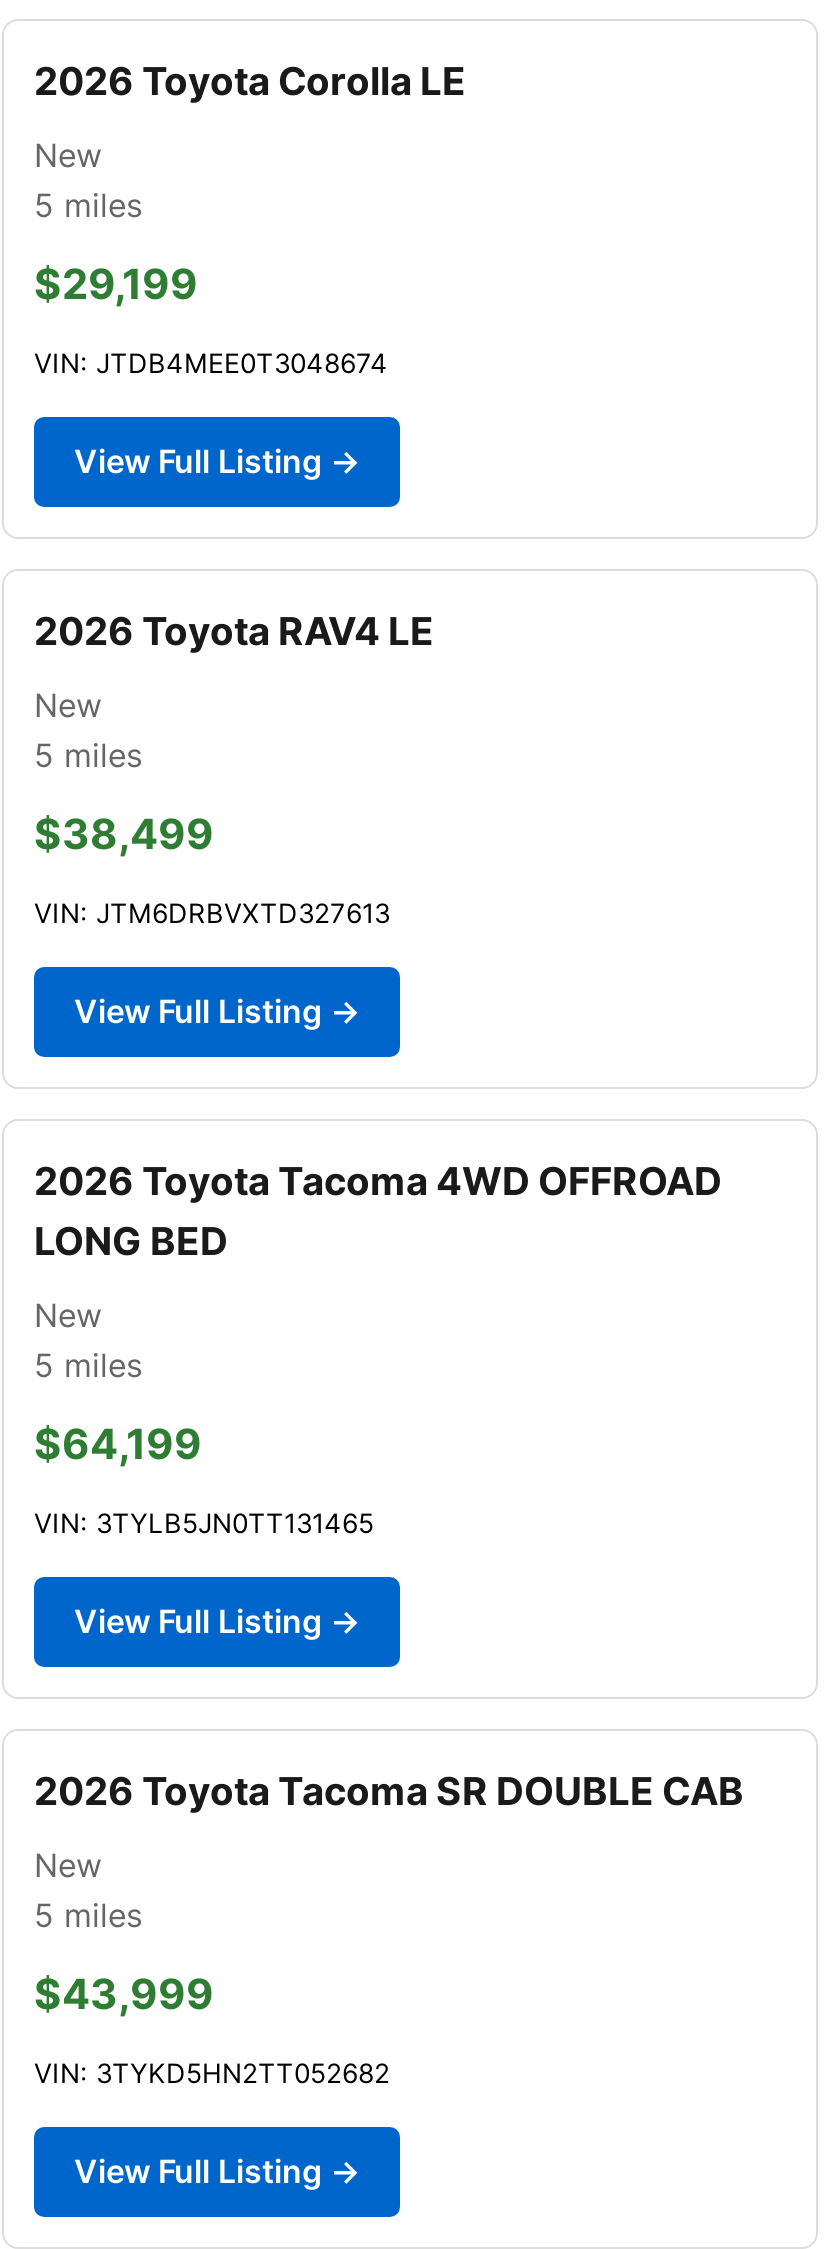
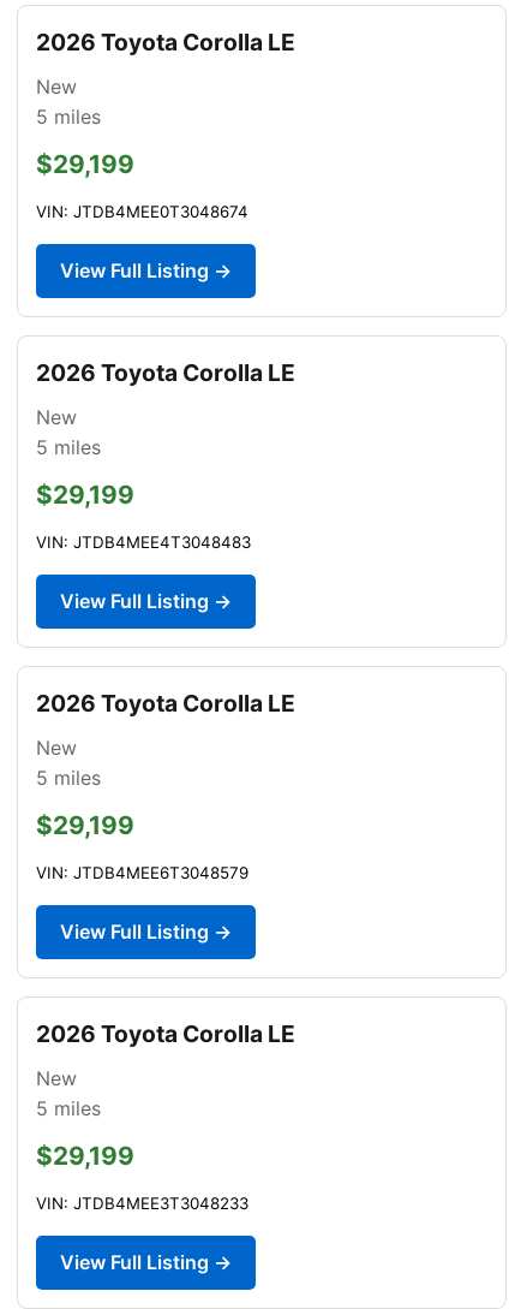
- 2026 Toyota RAV4 LE
+ 2026 Toyota Corolla LE

- $38,499
+ $29,199

- VIN: JTM6DRBVXTD327613
+ VIN: JTDB4MEE4T3048483

- 2026 Toyota Tacoma 4WD OFFROAD
- LONG BED
+ 2026 Toyota Corolla LE

- $64,199
+ $29,199

- VIN: 3TYLB5JN0TT131465
+ VIN: JTDB4MEE6T3048579

- 2026 Toyota Tacoma SR DOUBLE CAB
+ 2026 Toyota Corolla LE

- $43,999
+ $29,199

- VIN: 3TYKD5HN2TT052682
+ VIN: JTDB4MEE3T3048233
